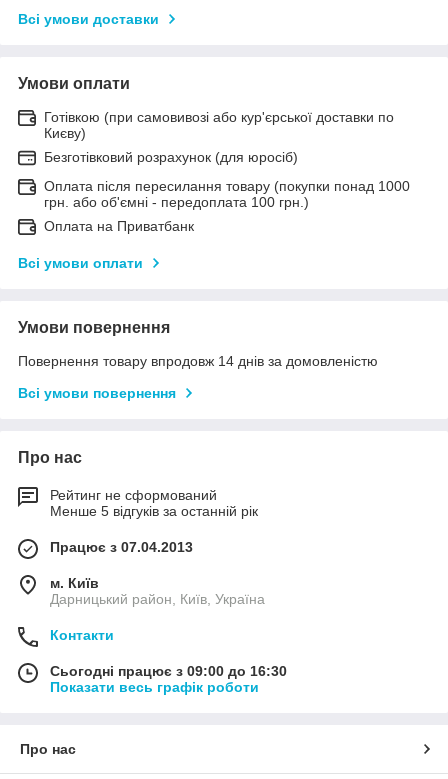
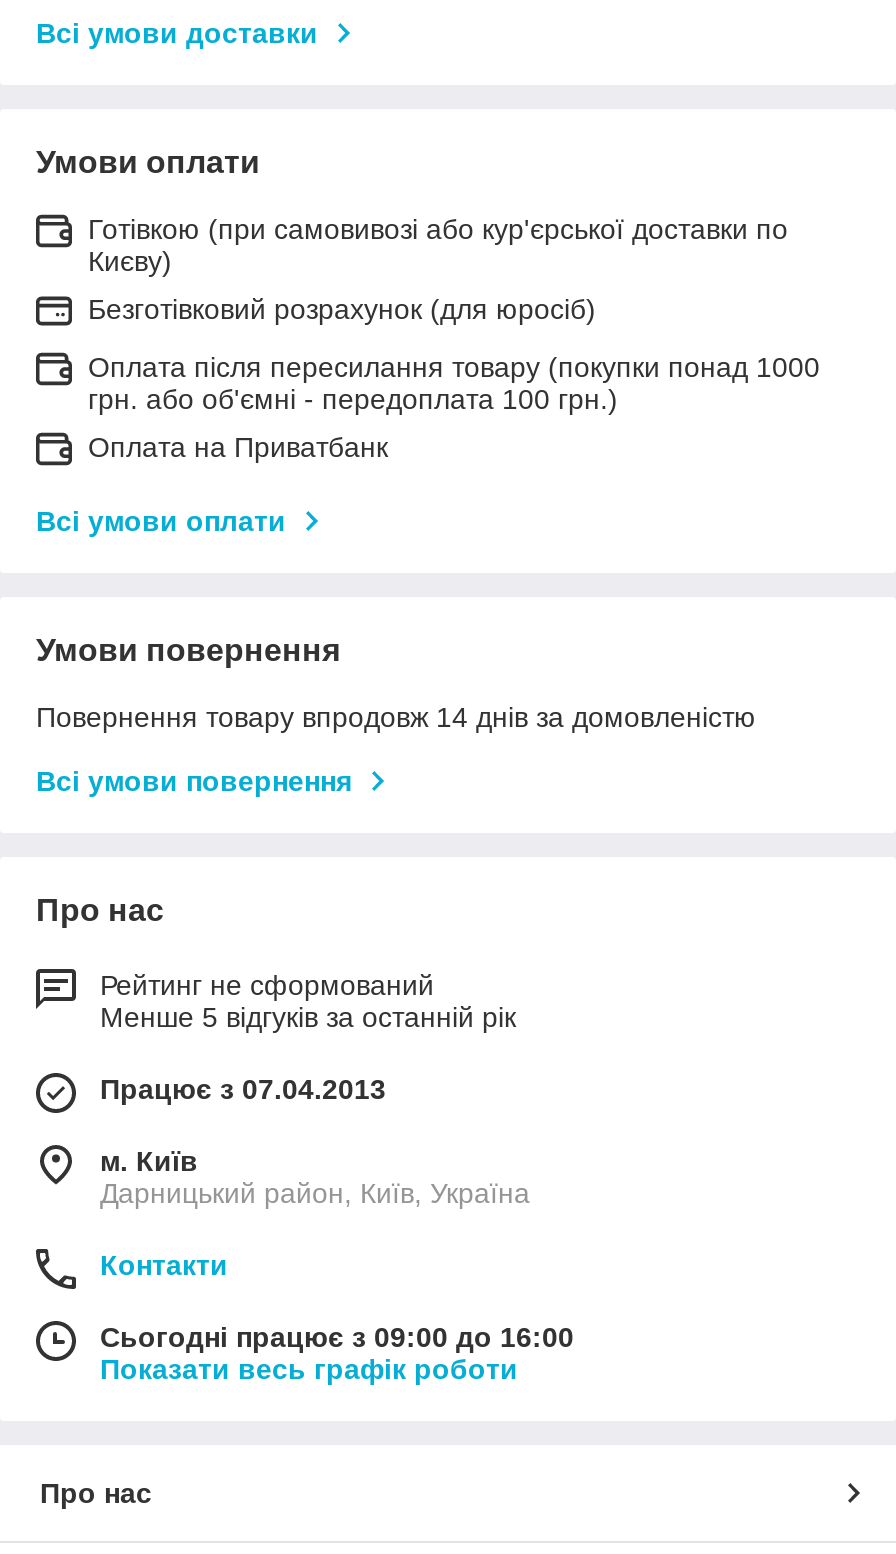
- Сьогодні працює з 09:00 до 16:30
+ Сьогодні працює з 09:00 до 16:00
